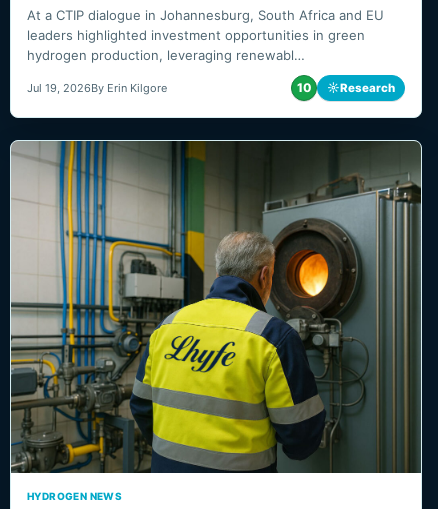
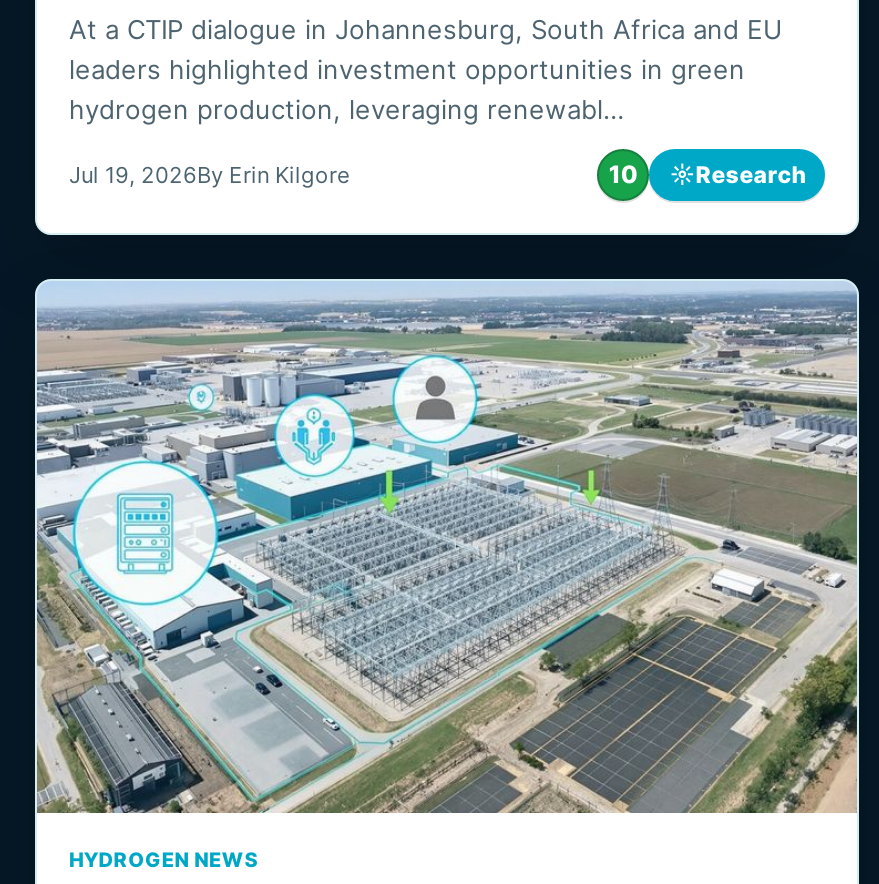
- [image]
+ [image]
